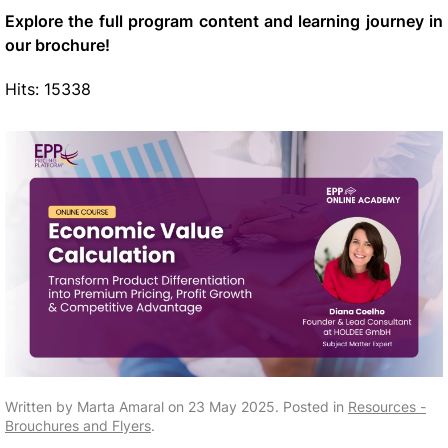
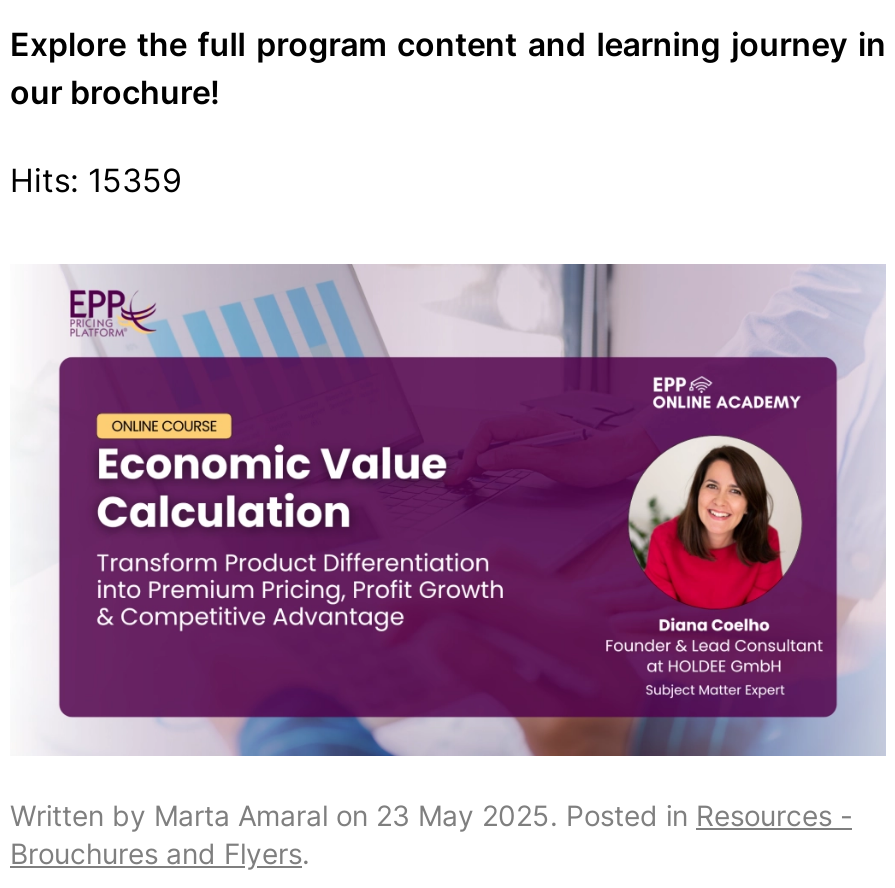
- Hits: 15338
+ Hits: 15359
